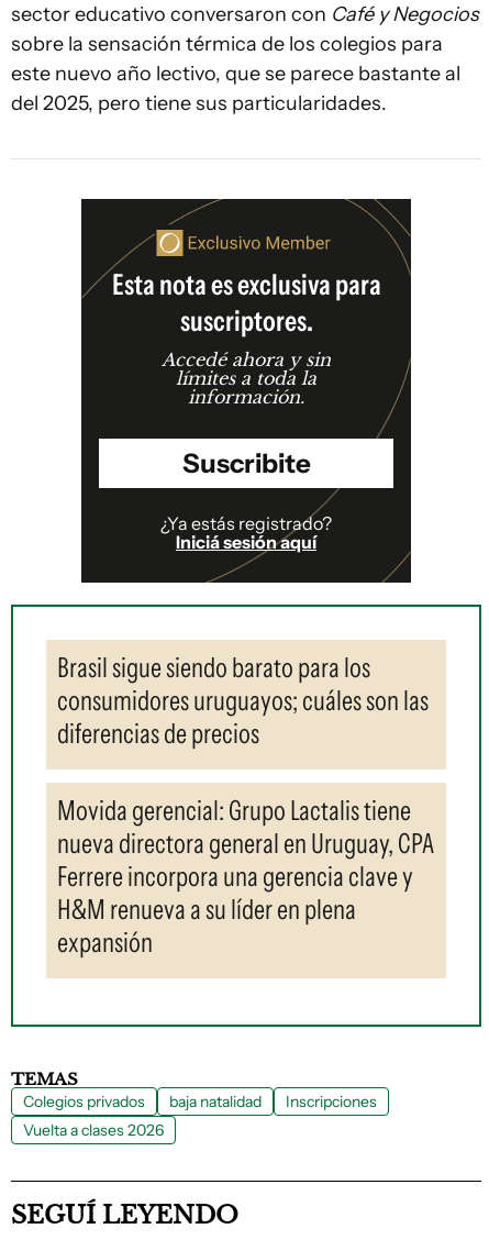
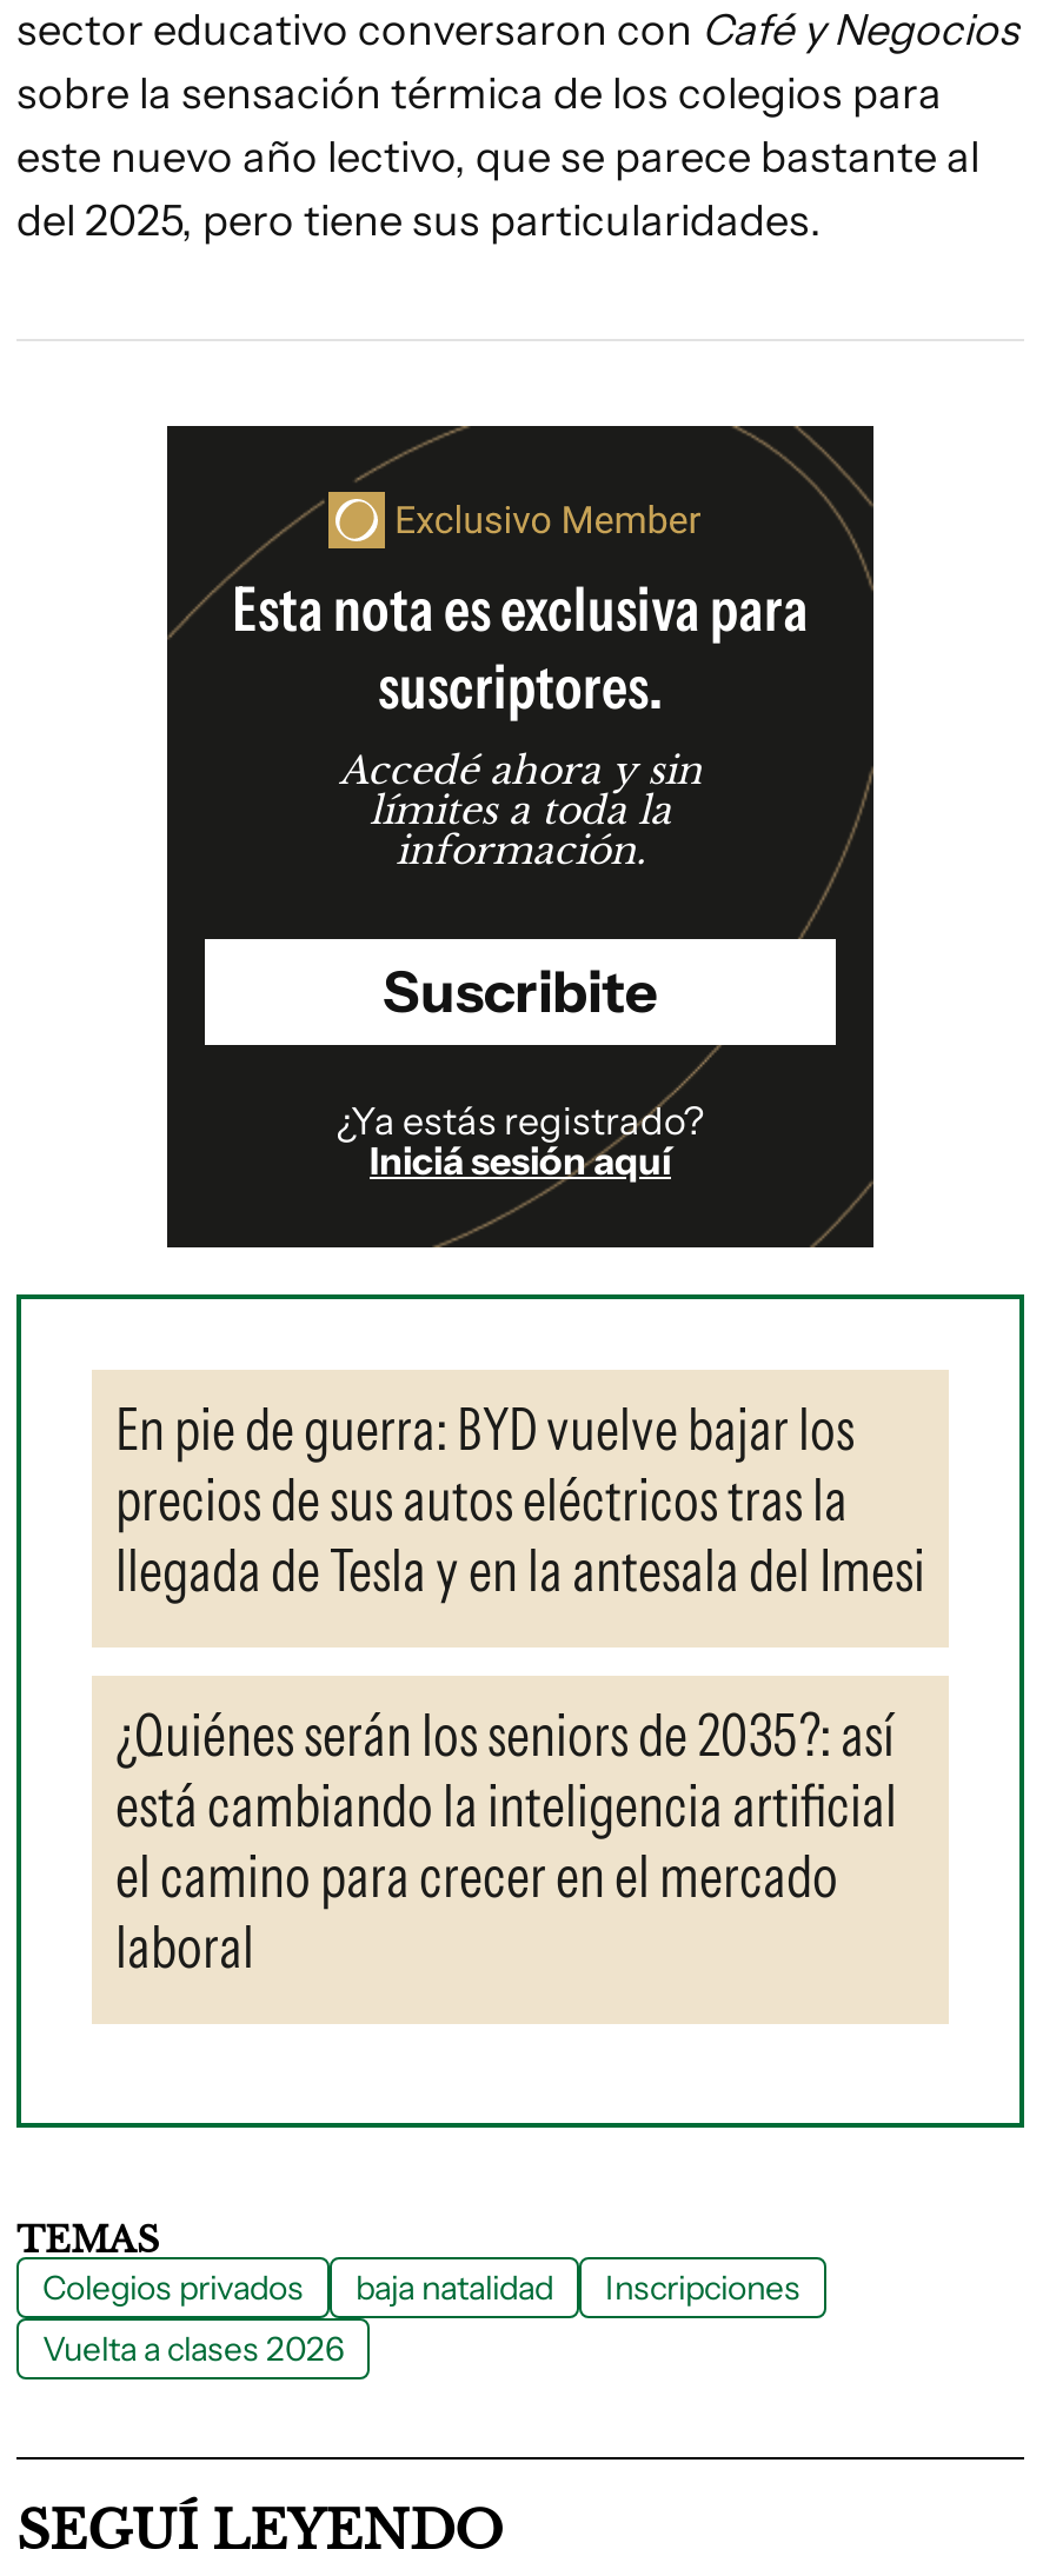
- Brasil sigue siendo barato para los
- consumidores uruguayos; cuáles son las
- diferencias de precios
+ En pie de guerra: BYD vuelve bajar los
+ precios de sus autos eléctricos tras la
+ llegada de Tesla y en la antesala del Imesi

- Movida gerencial: Grupo Lactalis tiene
- nueva directora general en Uruguay, CPA
- Ferrere incorpora una gerencia clave y
- H&M renueva a su líder en plena
- expansión
+ ¿Quiénes serán los seniors de 2035?: así
+ está cambiando la inteligencia artificial
+ el camino para crecer en el mercado
+ laboral
